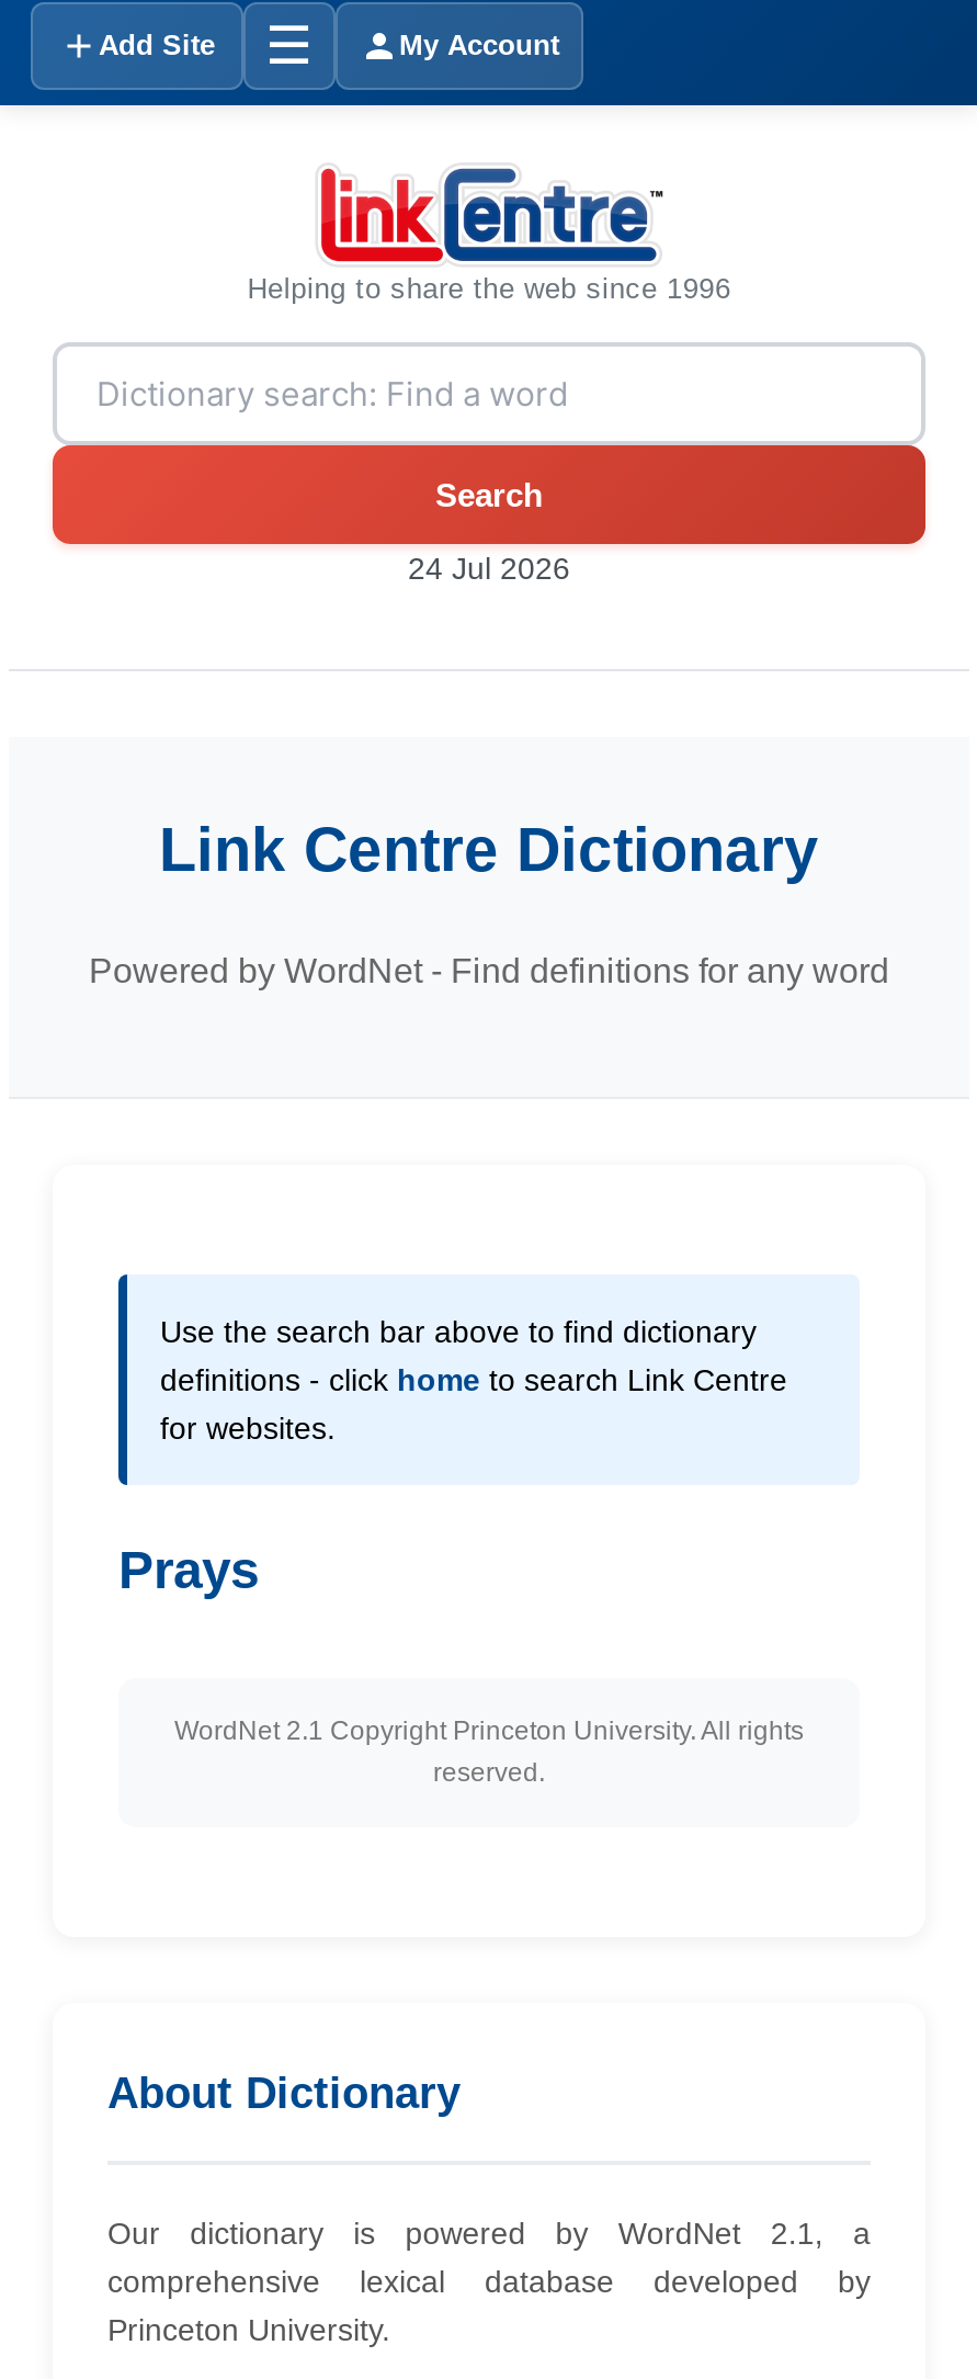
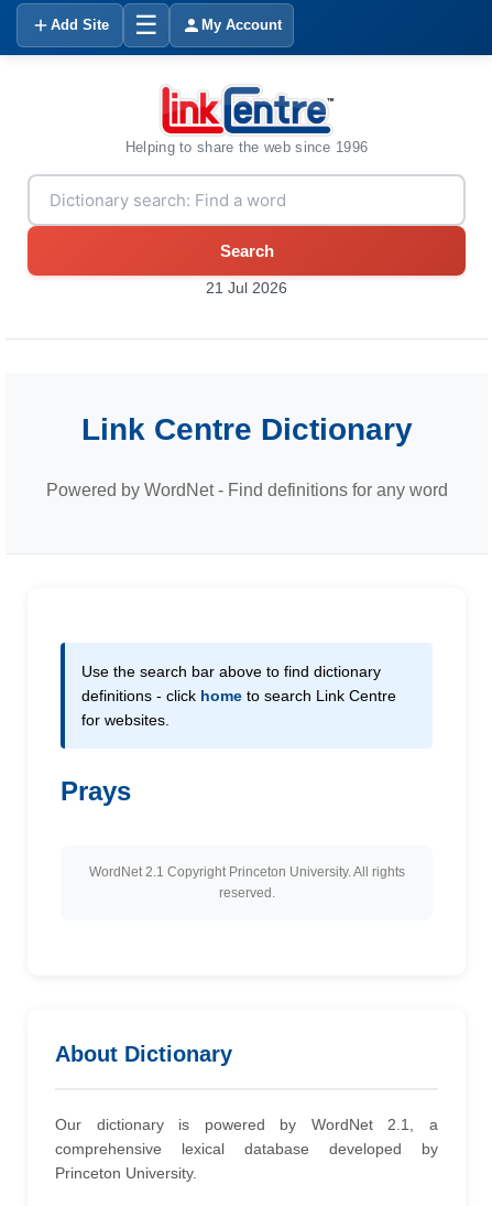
- 24 Jul 2026
+ 21 Jul 2026
